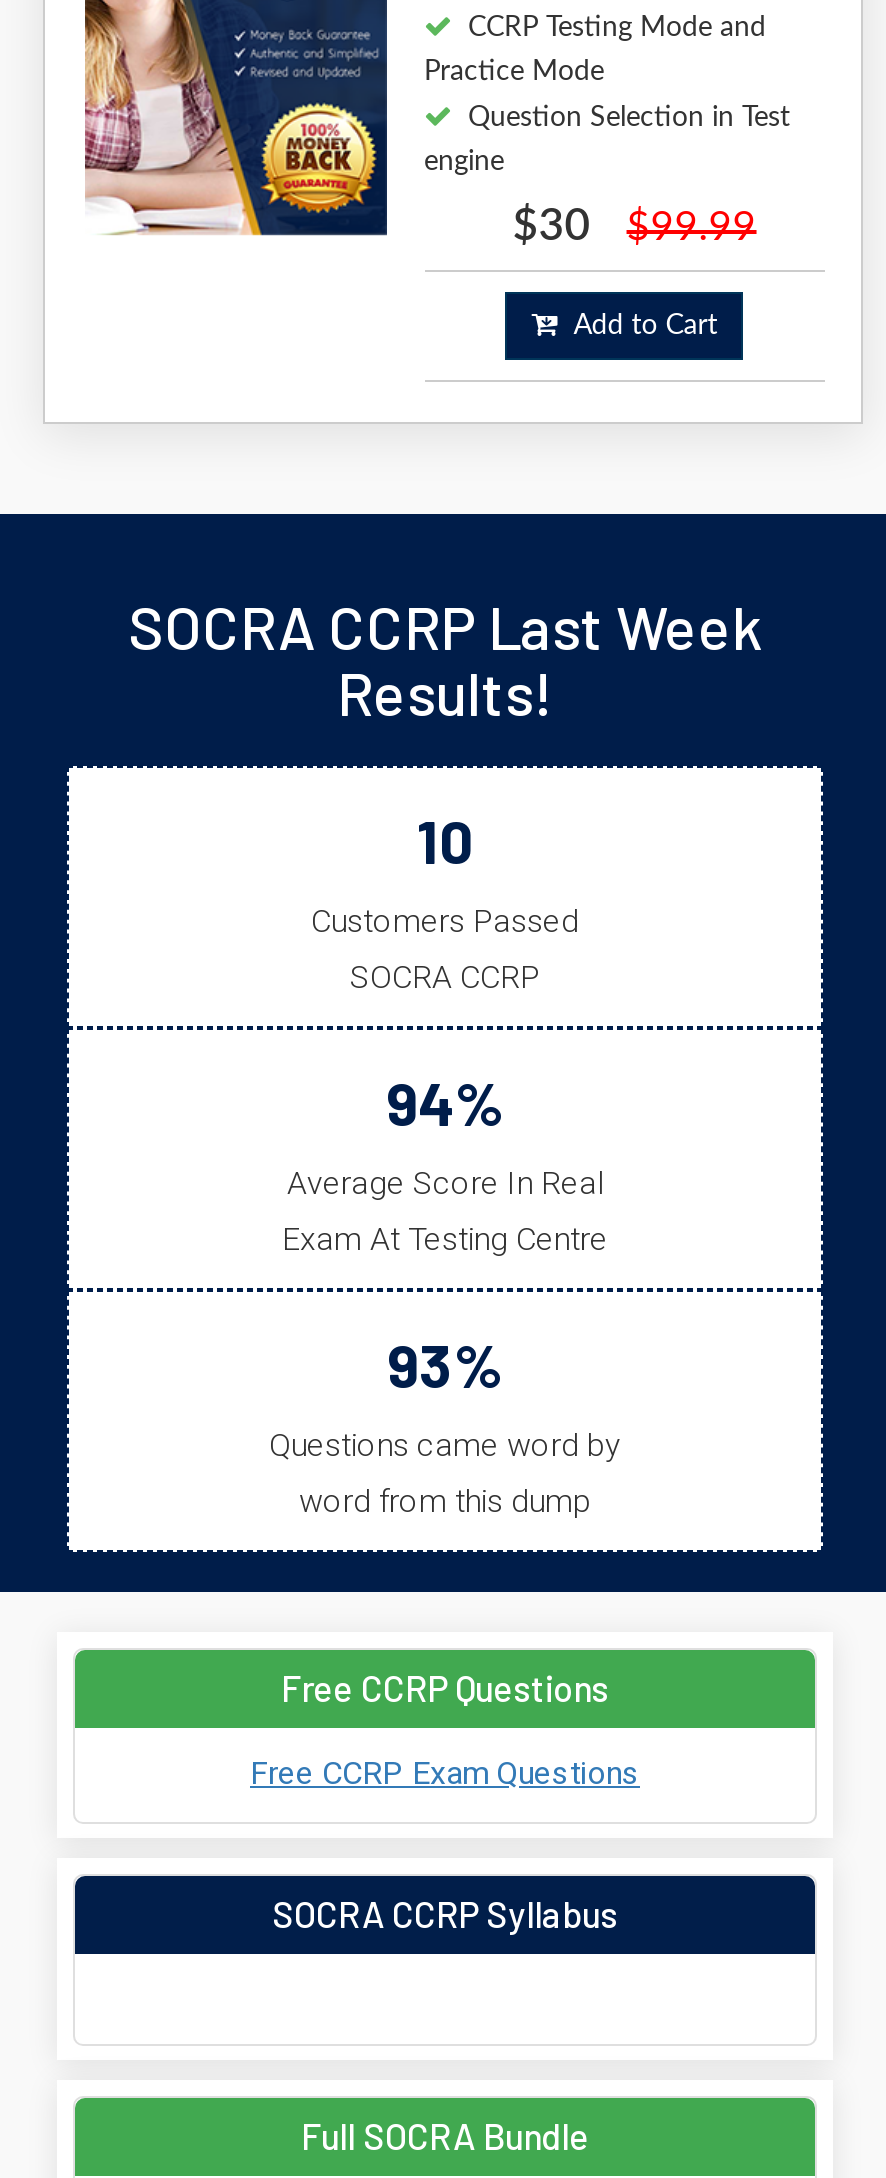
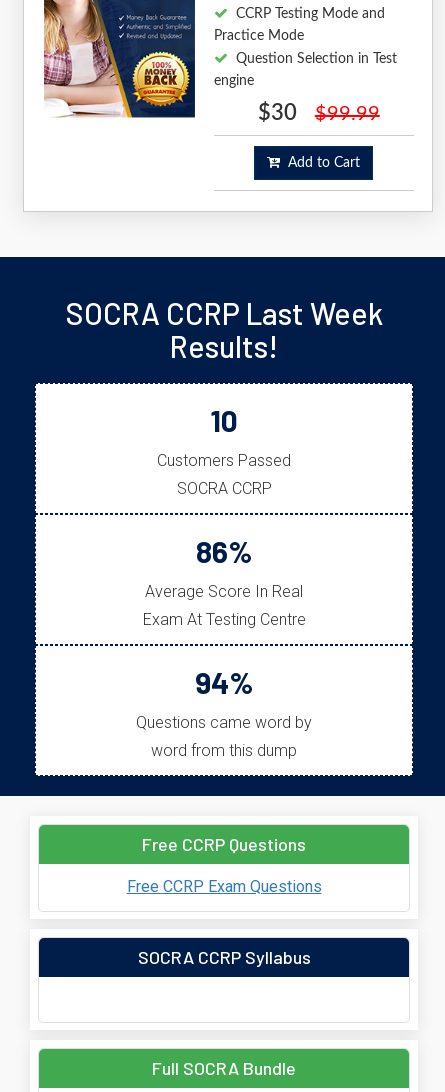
- 94%
+ 86%

- 93%
+ 94%
